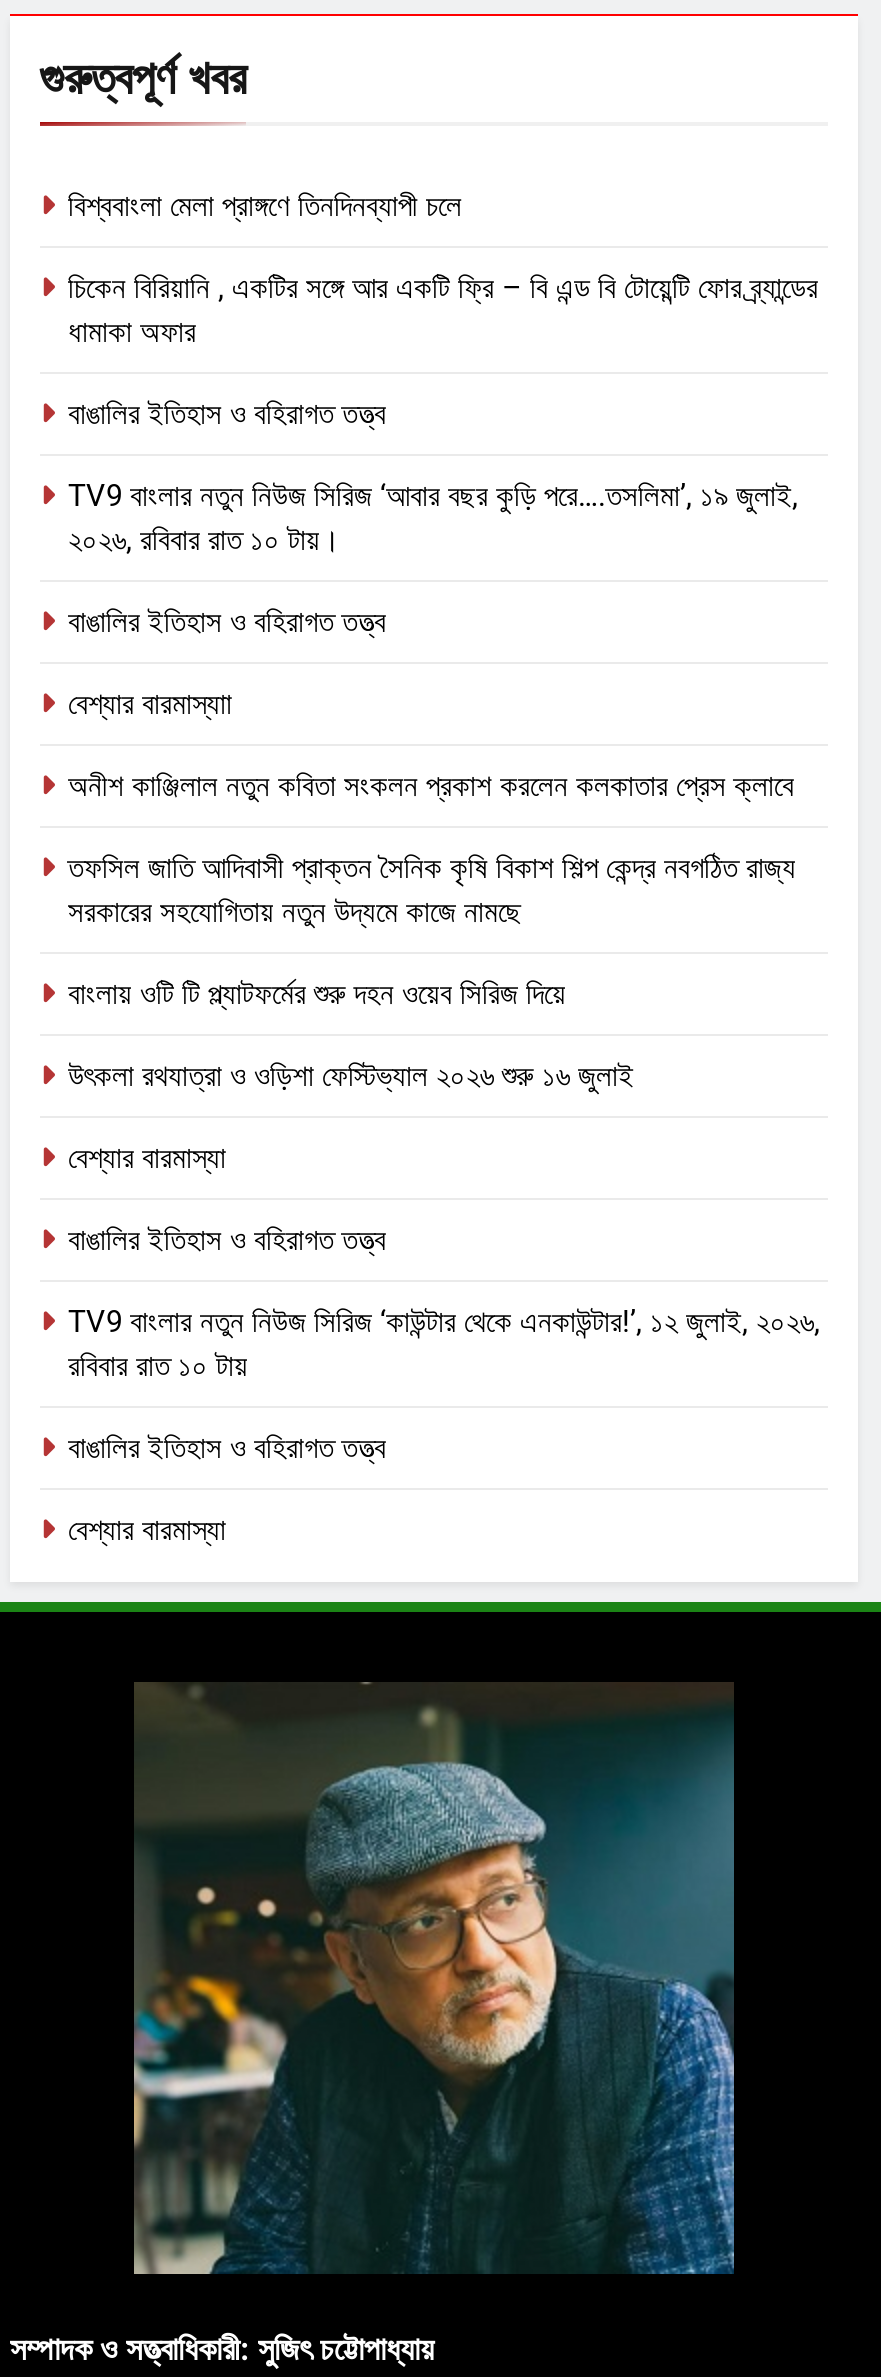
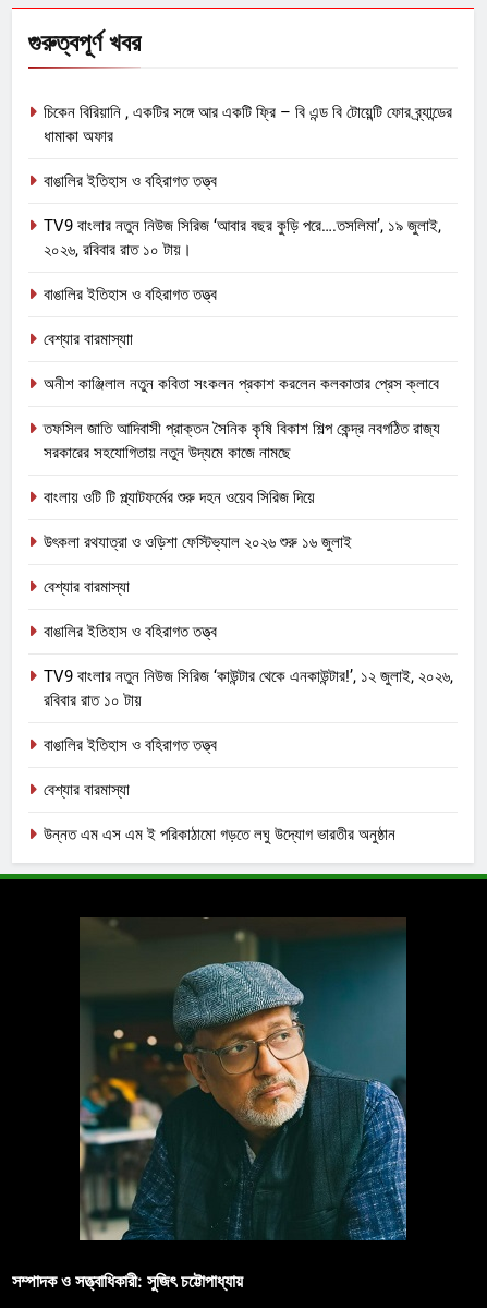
- বিশ্ববাংলা মেলা প্রাঙ্গণে তিনদিনব্যাপী চলে

moved up: চিকেন বিরিয়ানি , একটির সঙ্গে আর একটি ফ্রি – বি এন্ড বি টোয়েন্টি ফোর ব্র্যান্ডের | ধামাকা অফার | বাঙালির ইতিহাস ও বহিরাগত তত্ত্ব | ... | রবিবার রাত ১০ টায় | বাঙালির ইতিহাস ও বহিরাগত তত্ত্ব

+ উন্নত এম এস এম ই পরিকাঠামো গড়তে লঘু উদ্যোগ ভারতীর অনুষ্ঠান
